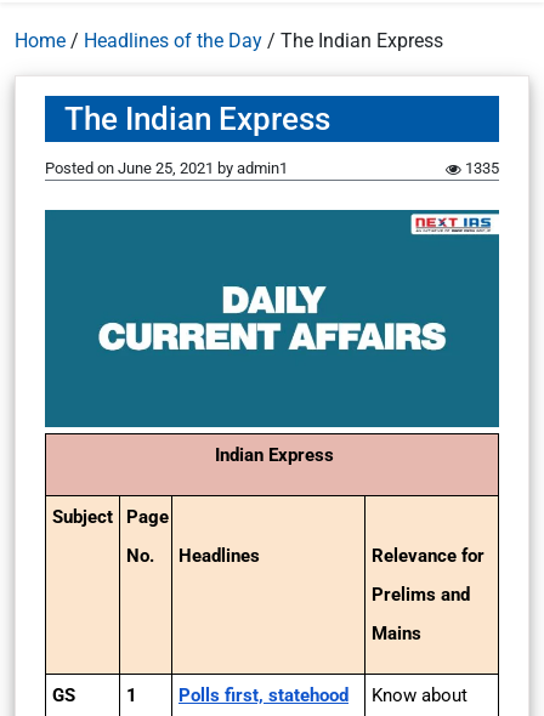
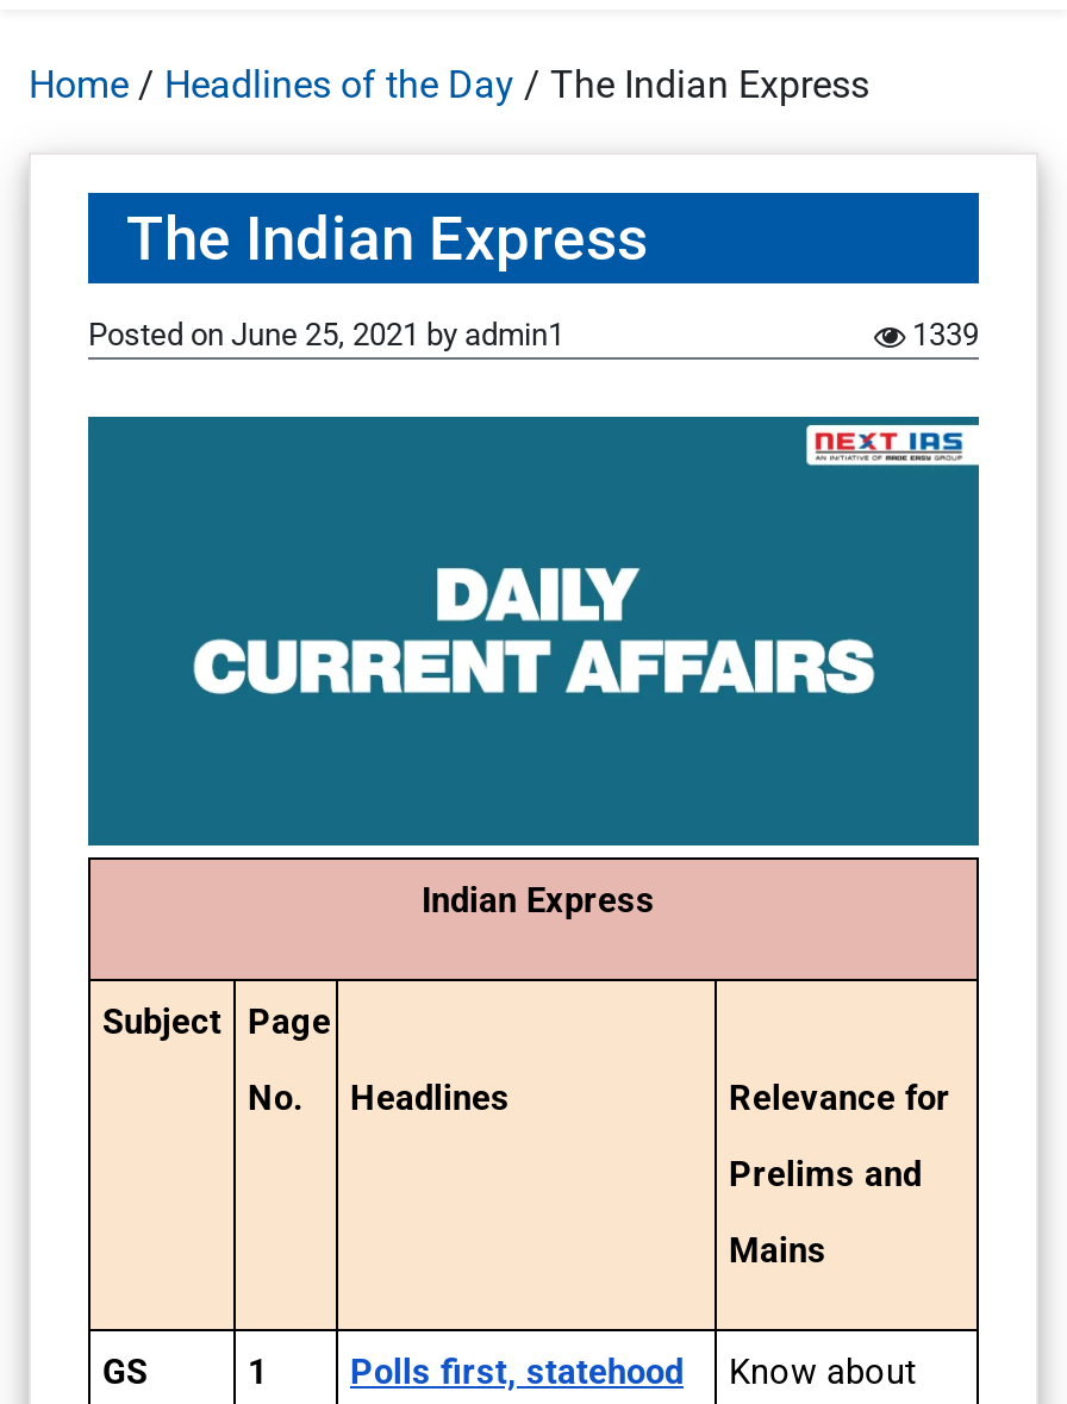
- 1335
+ 1339
